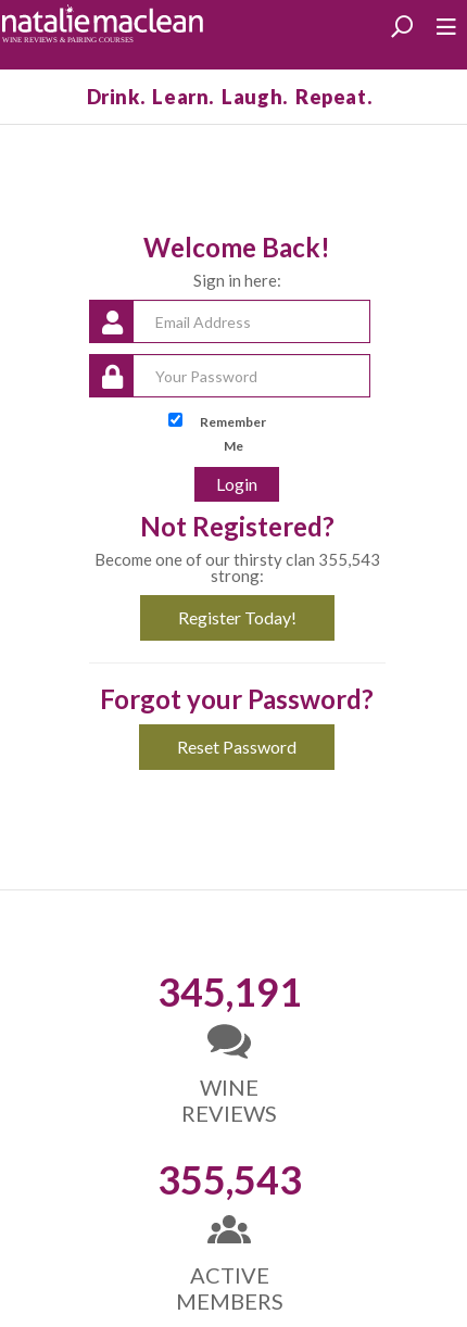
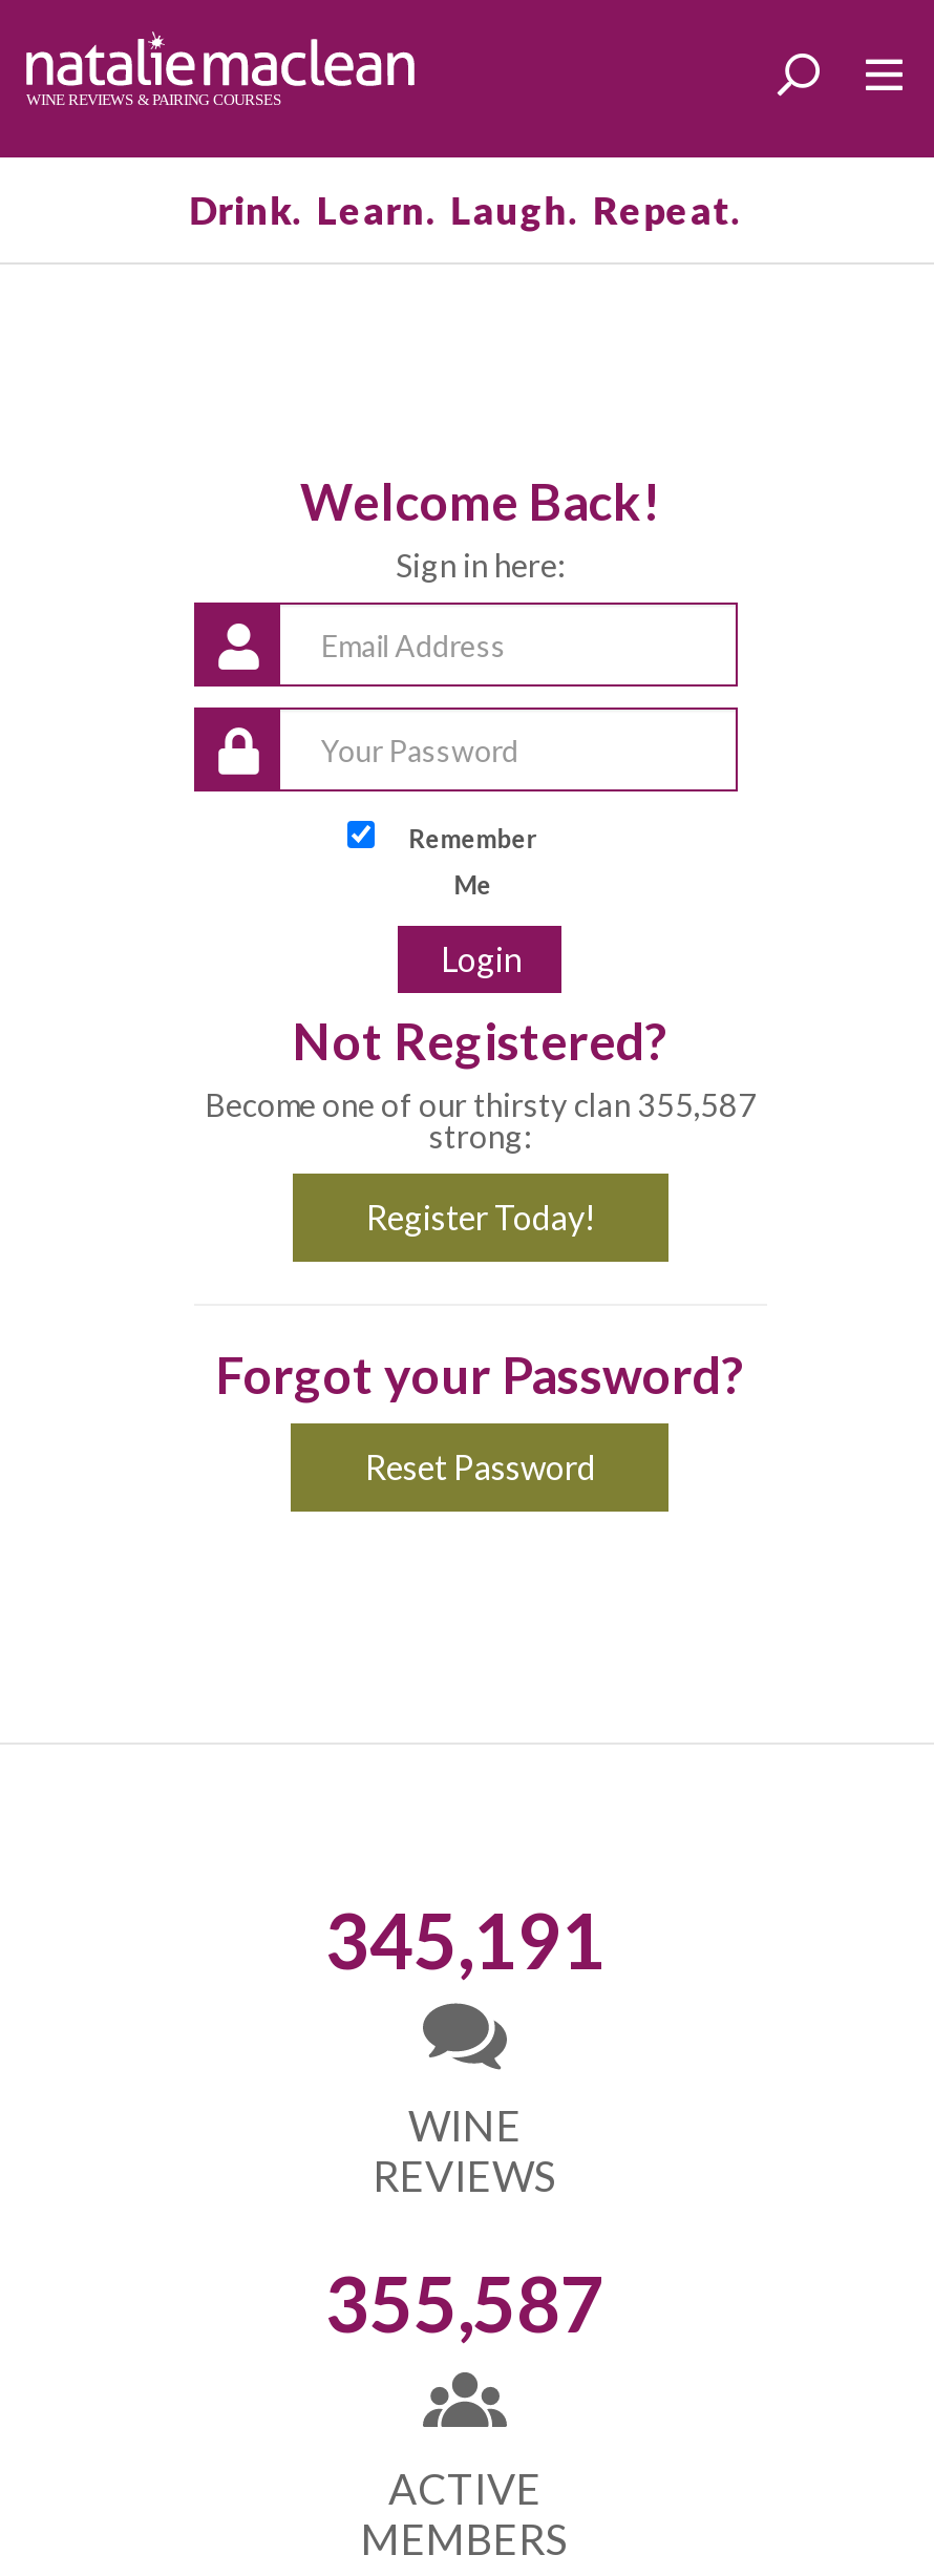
- Become one of our thirsty clan 355,543
+ Become one of our thirsty clan 355,587

- 355,543
+ 355,587
